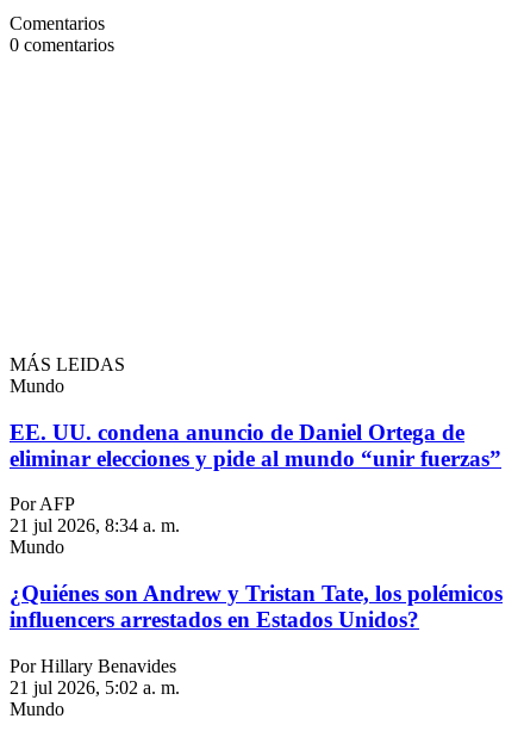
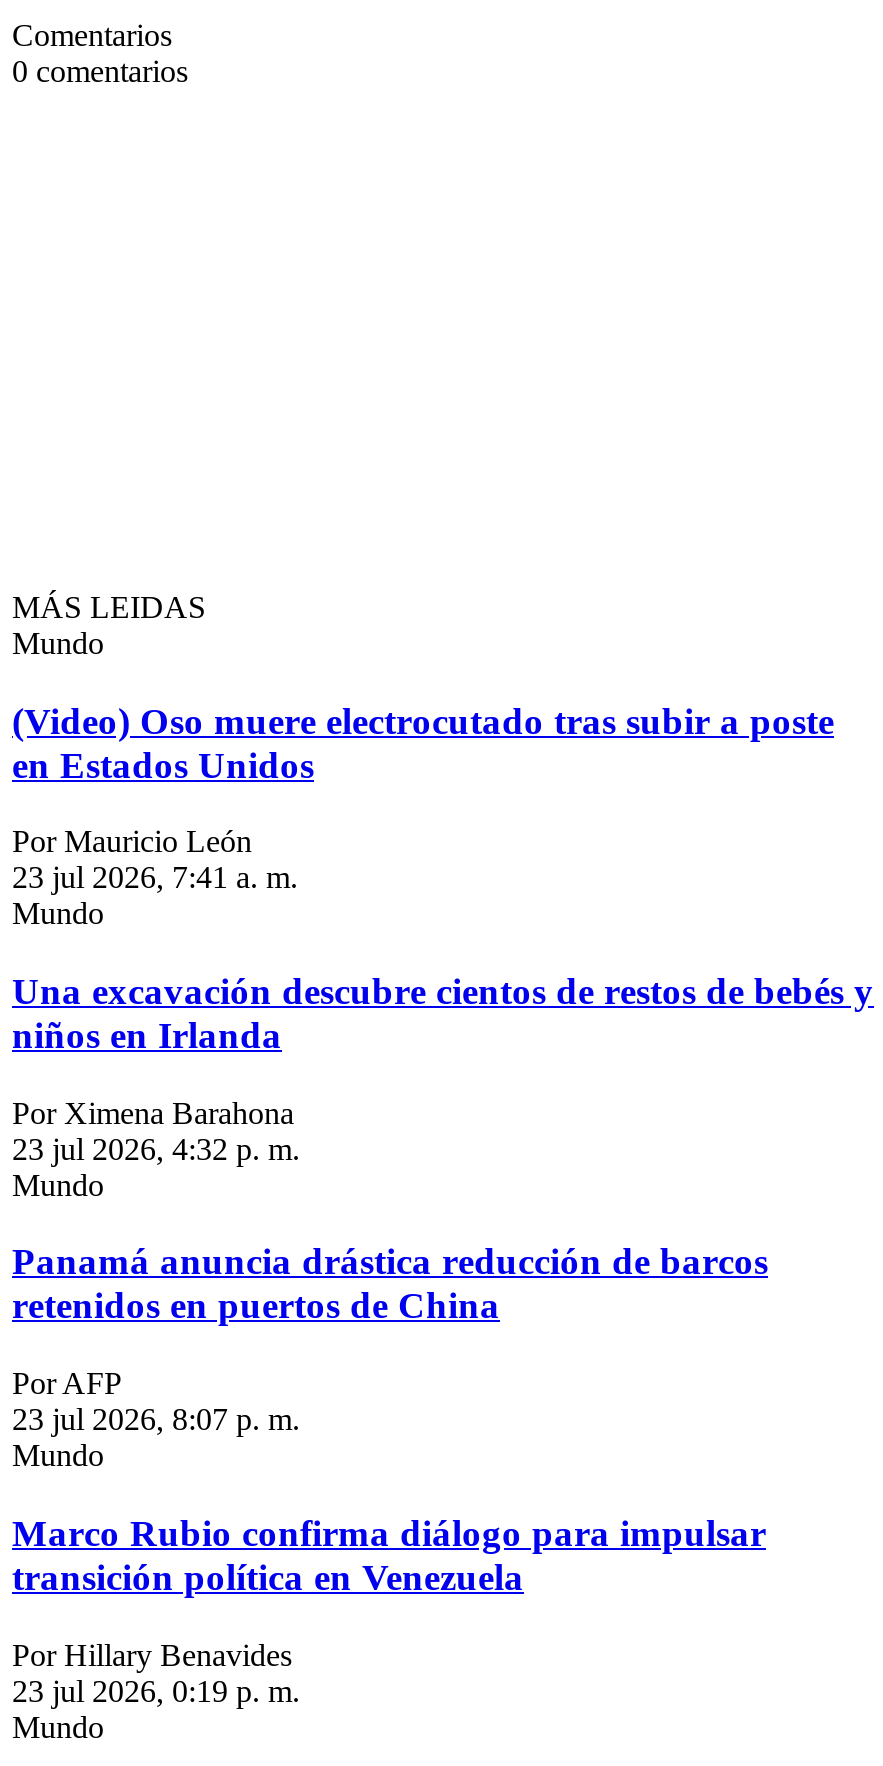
- EE. UU. condena anuncio de Daniel Ortega de
- eliminar elecciones y pide al mundo “unir fuerzas”
+ (Video) Oso muere electrocutado tras subir a poste
+ en Estados Unidos
+ Por Mauricio León
+ 23 jul 2026, 7:41 a. m.
+ Mundo
+ Una excavación descubre cientos de restos de bebés y
+ niños en Irlanda
+ Por Ximena Barahona
+ 23 jul 2026, 4:32 p. m.
+ Mundo
+ Panamá anuncia drástica reducción de barcos
+ retenidos en puertos de China

- 21 jul 2026, 8:34 a. m.
+ 23 jul 2026, 8:07 p. m.

- ¿Quiénes son Andrew y Tristan Tate, los polémicos
- influencers arrestados en Estados Unidos?
+ Marco Rubio confirma diálogo para impulsar
+ transición política en Venezuela

- 21 jul 2026, 5:02 a. m.
+ 23 jul 2026, 0:19 p. m.
